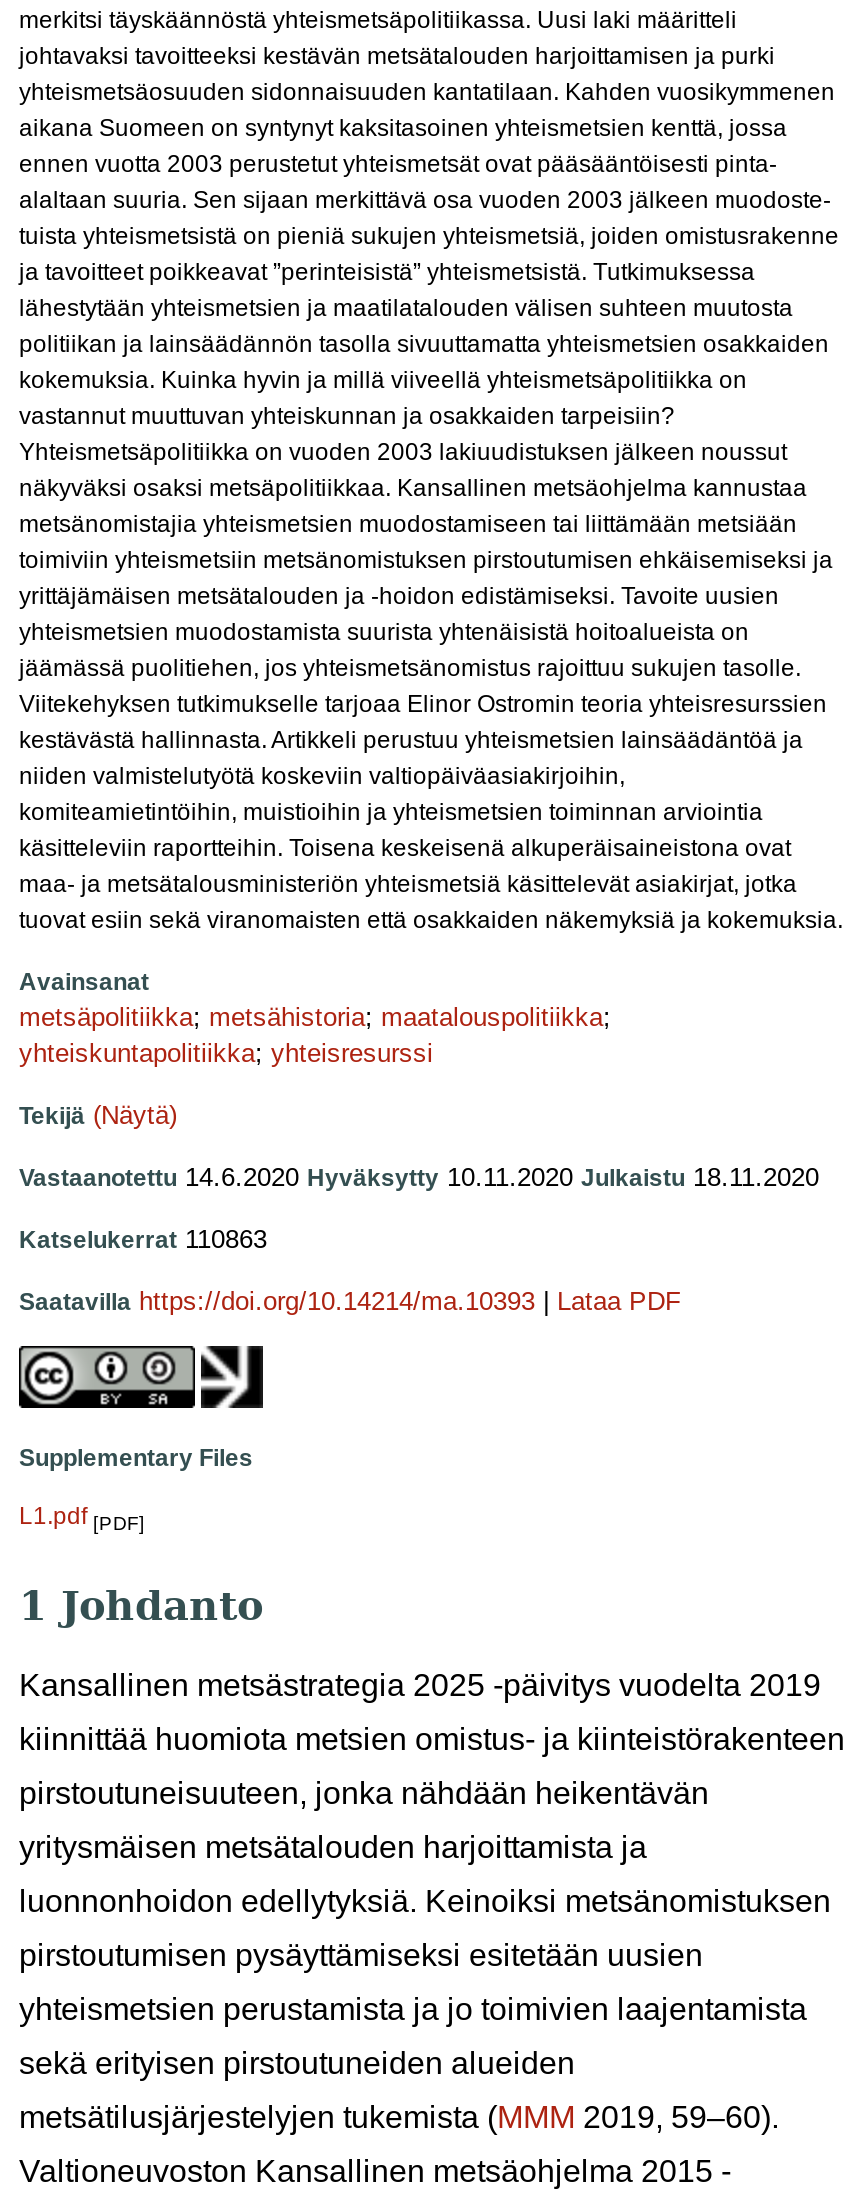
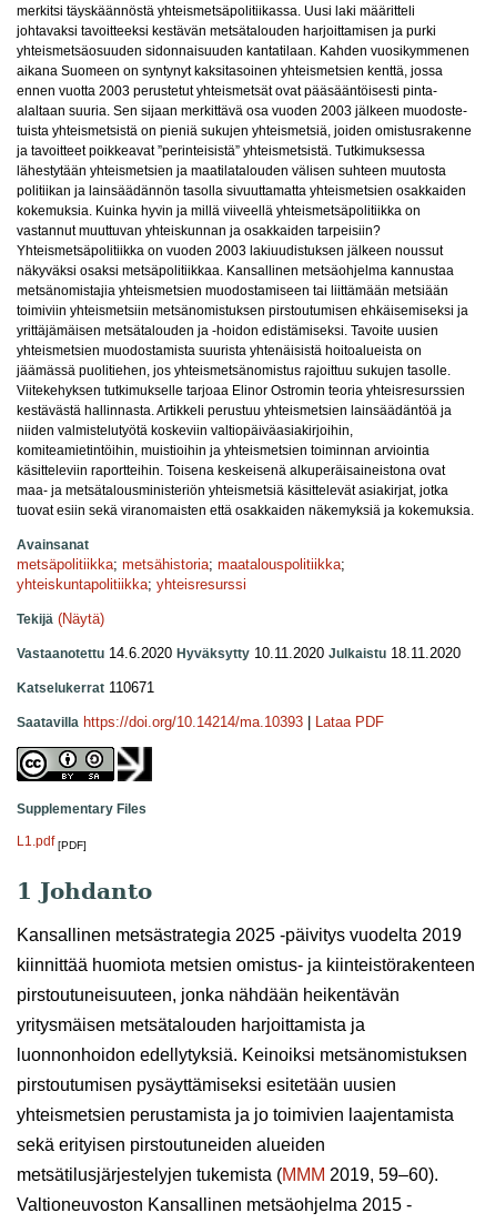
- Katselukerrat 110863
+ Katselukerrat 110671
